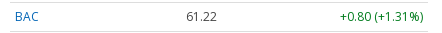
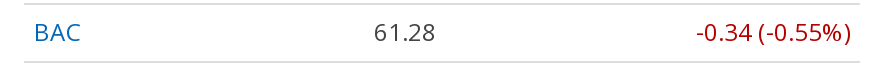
- 61.22
+ 61.28

- +0.80 (+1.31%)
+ -0.34 (-0.55%)
